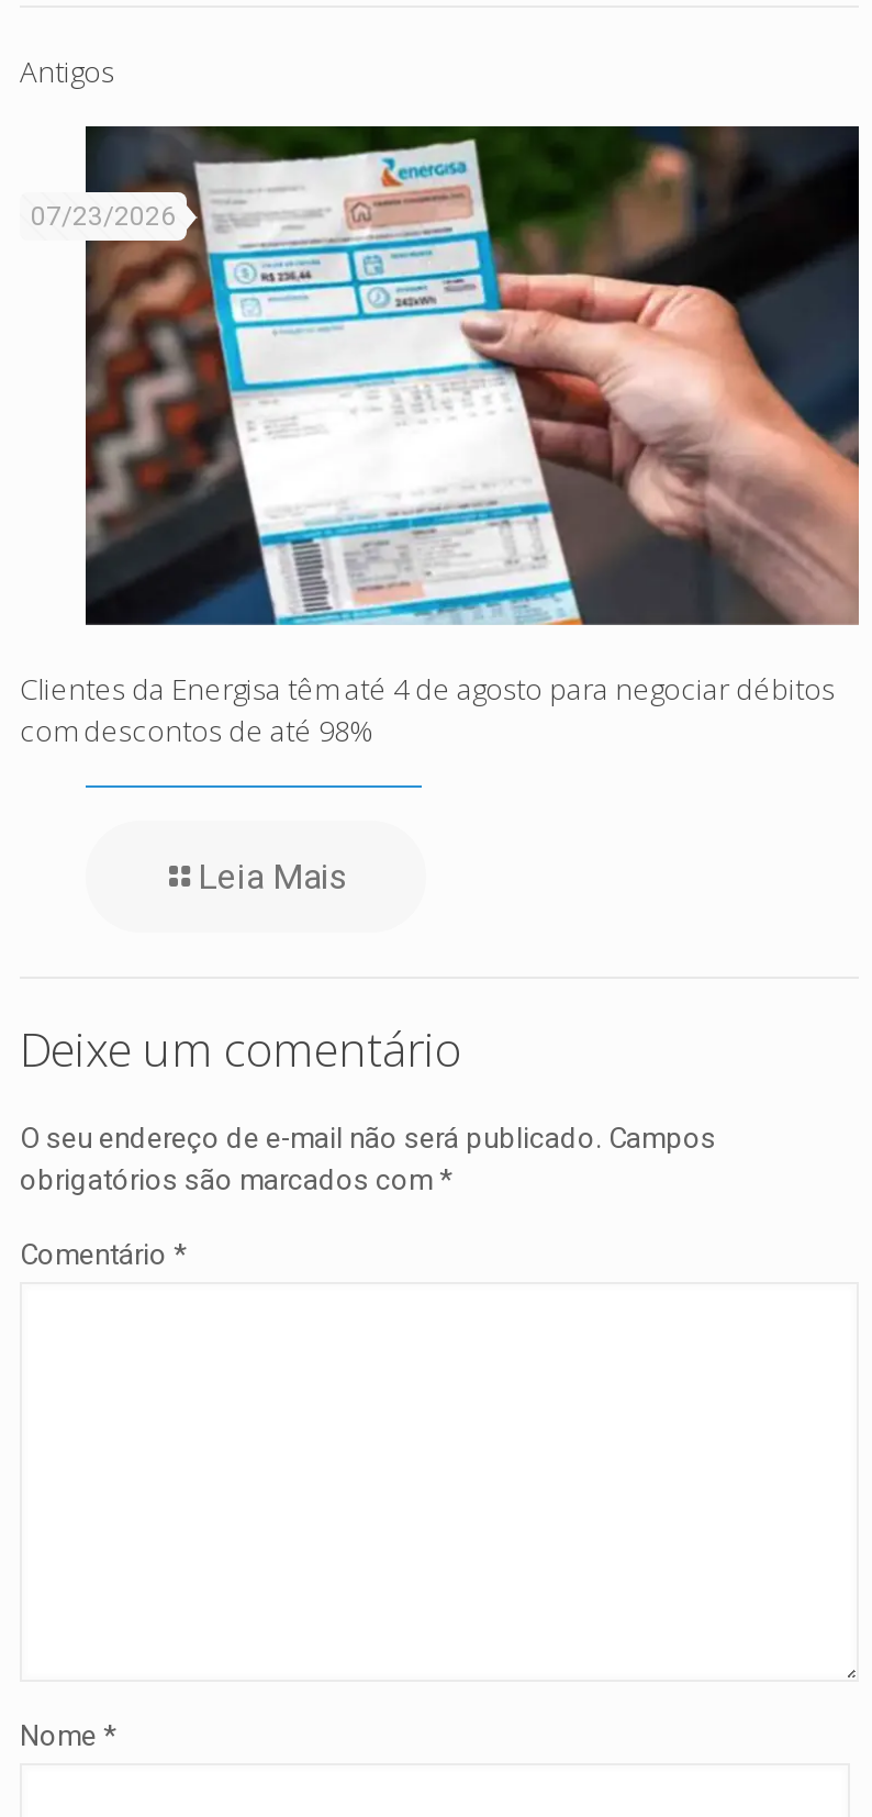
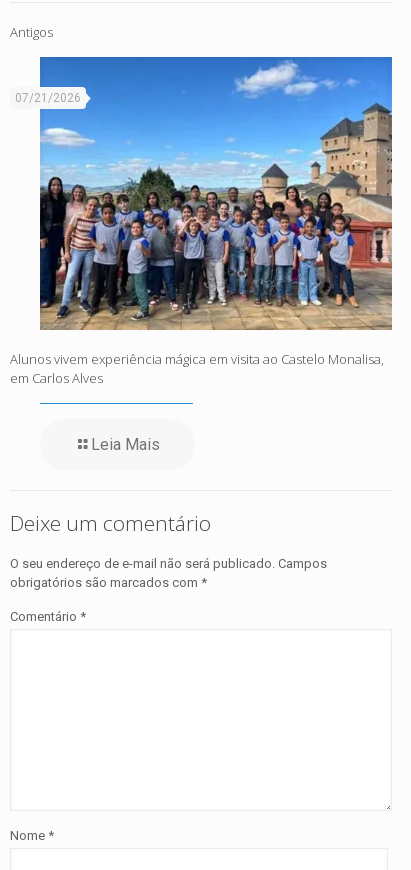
- [image]
- 07/23/2026
+ [image]
+ 07/21/2026

- Clientes da Energisa têm até 4 de agosto para negociar débitos
- com descontos de até 98%
+ Alunos vivem experiência mágica em visita ao Castelo Monalisa,
+ em Carlos Alves
